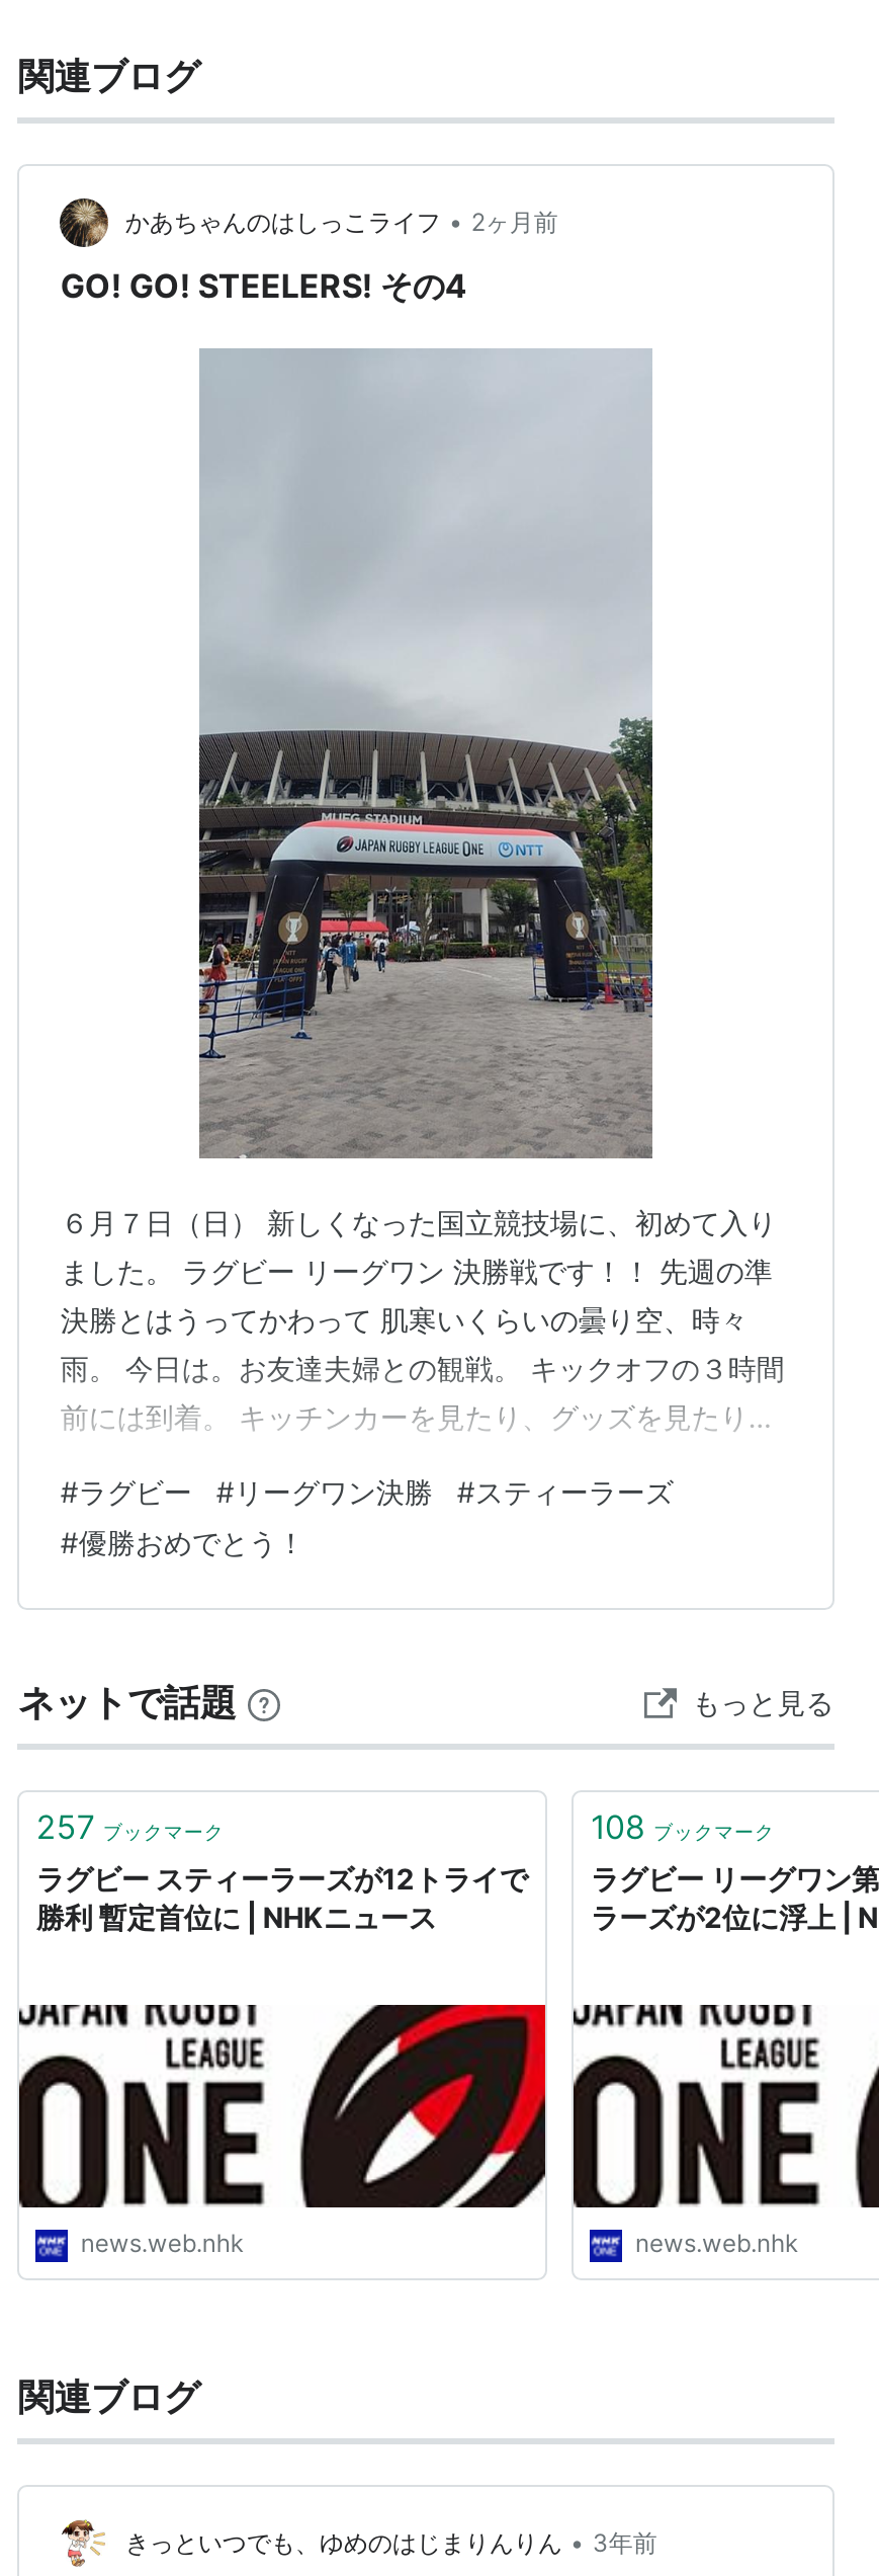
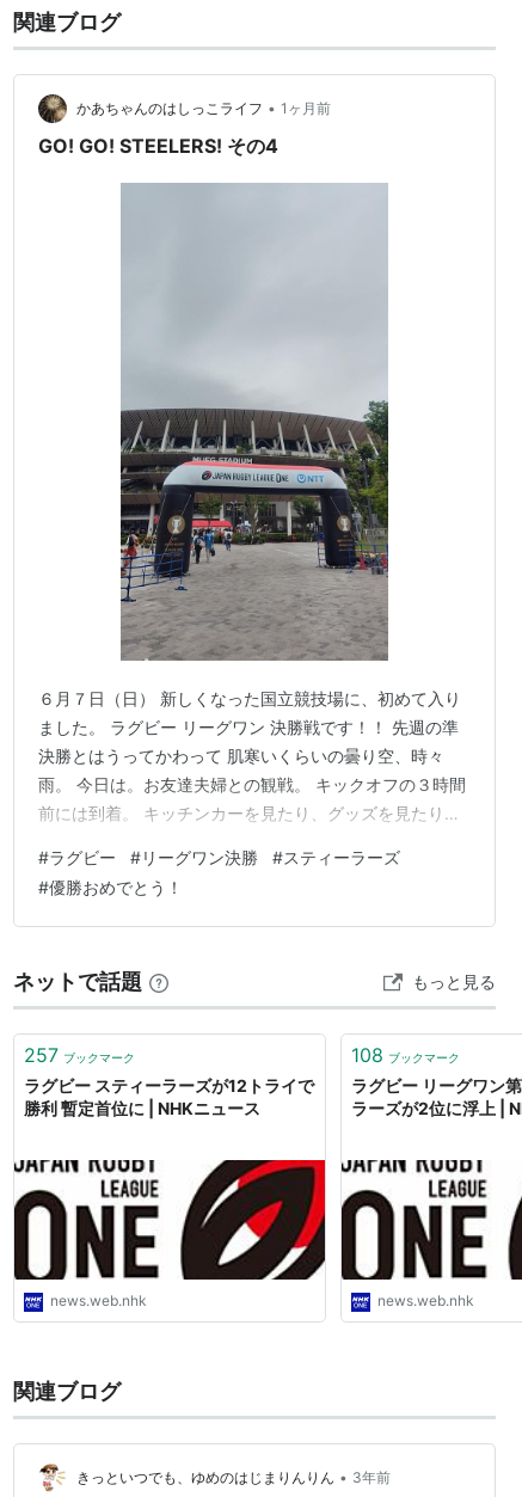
- かあちゃんのはしっこライフ • 2ヶ月前
+ かあちゃんのはしっこライフ • 1ヶ月前
